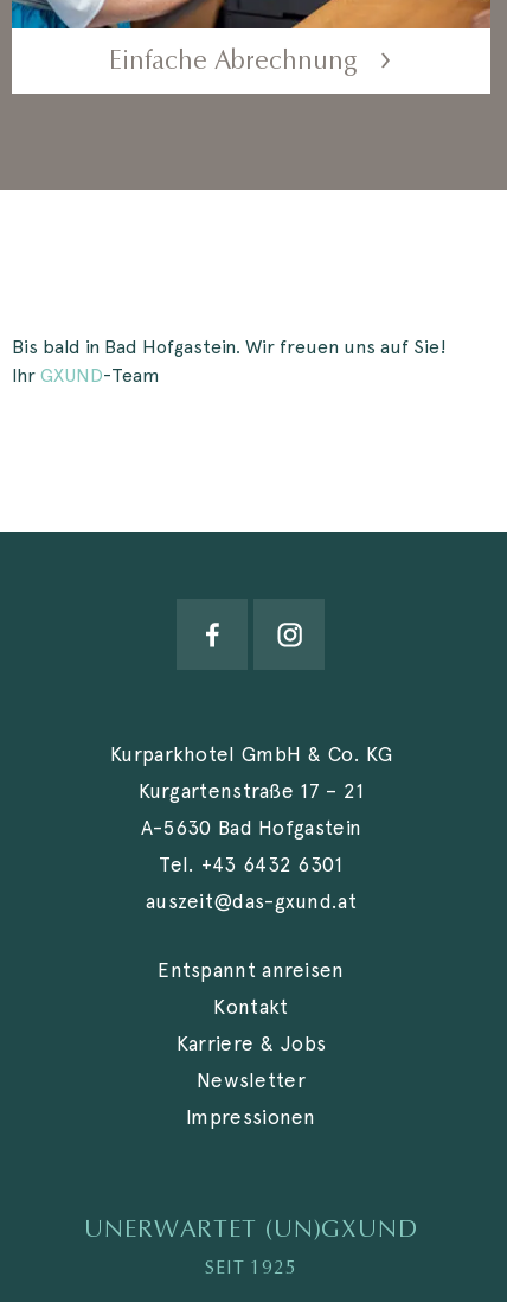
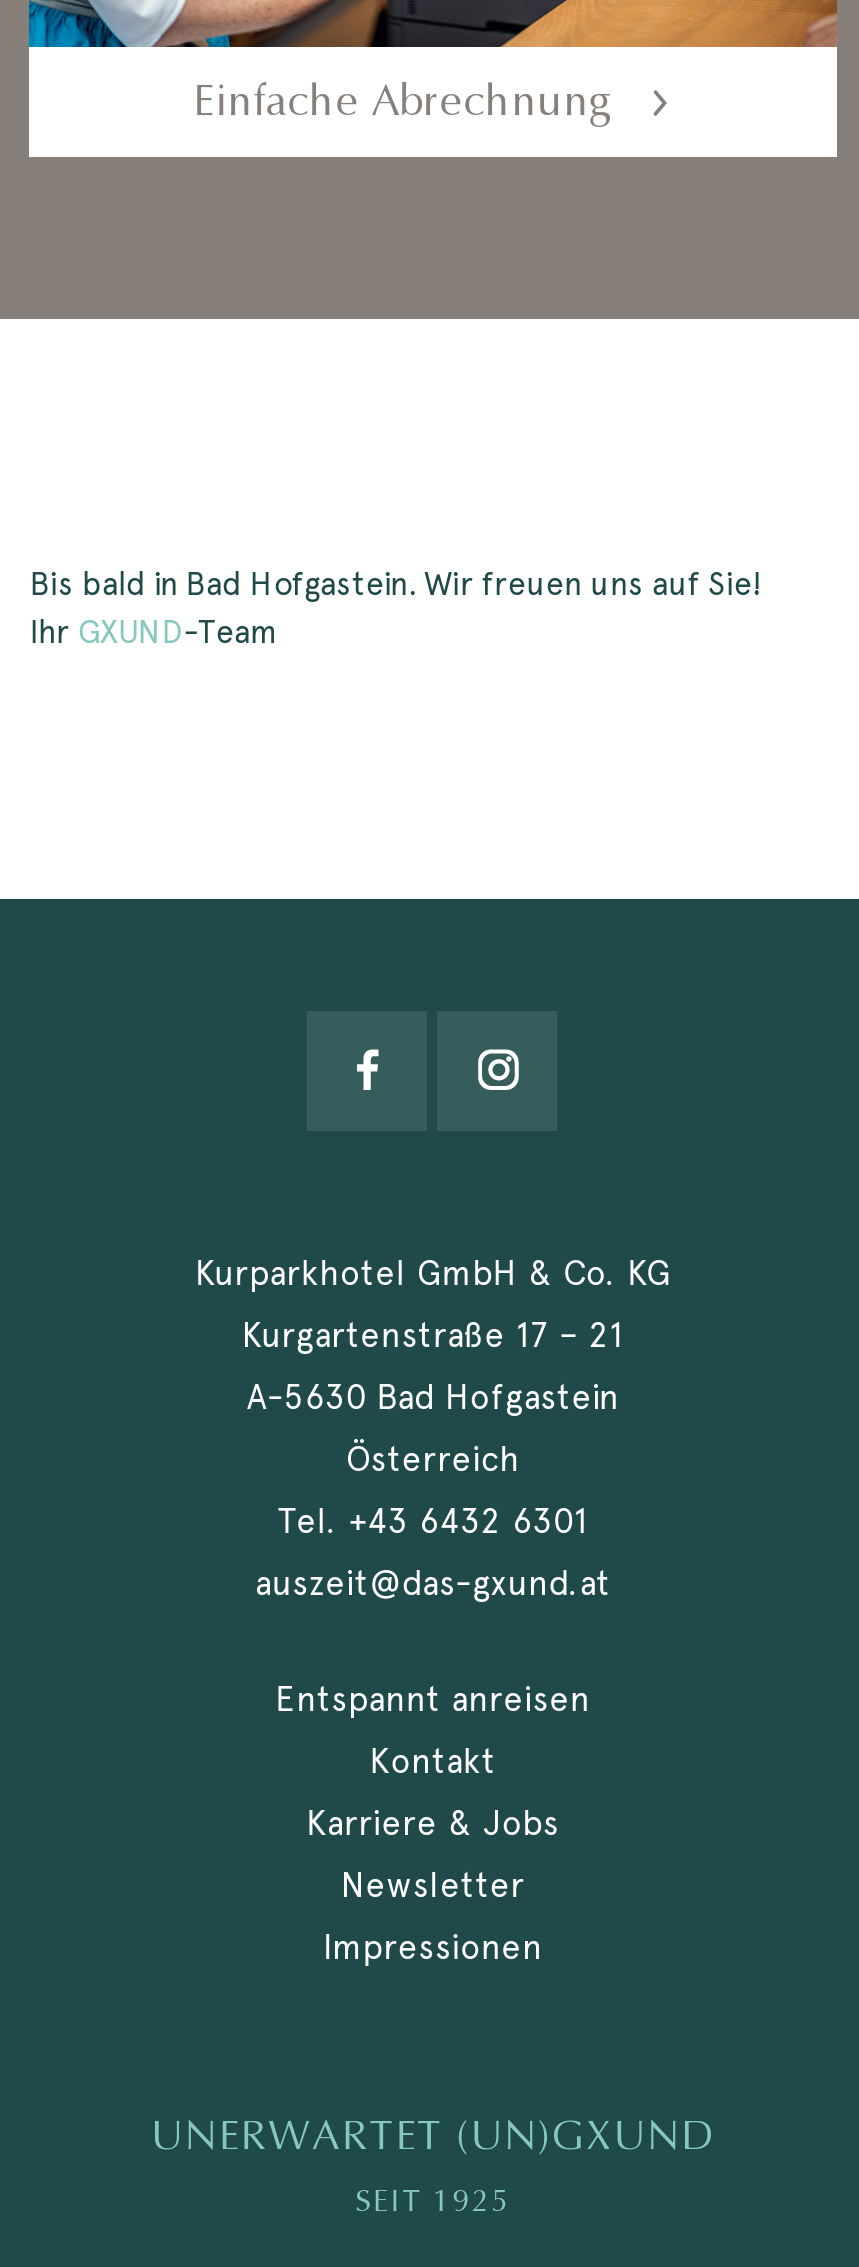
+ Österreich
